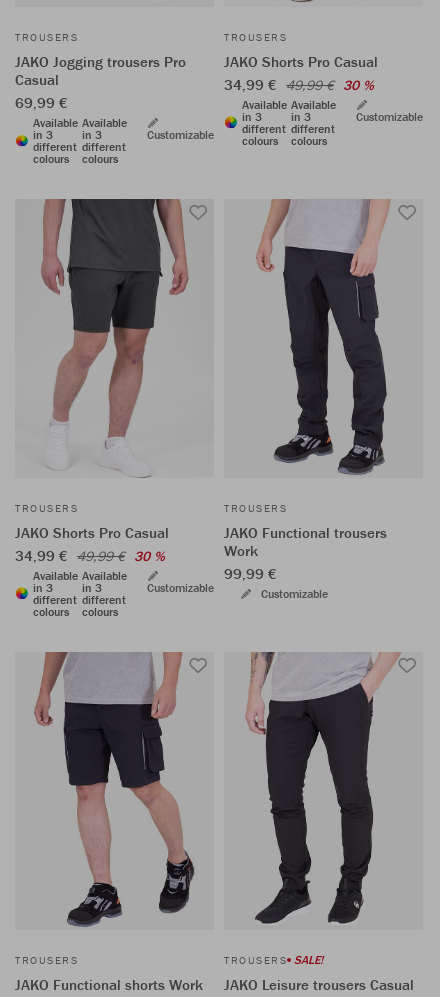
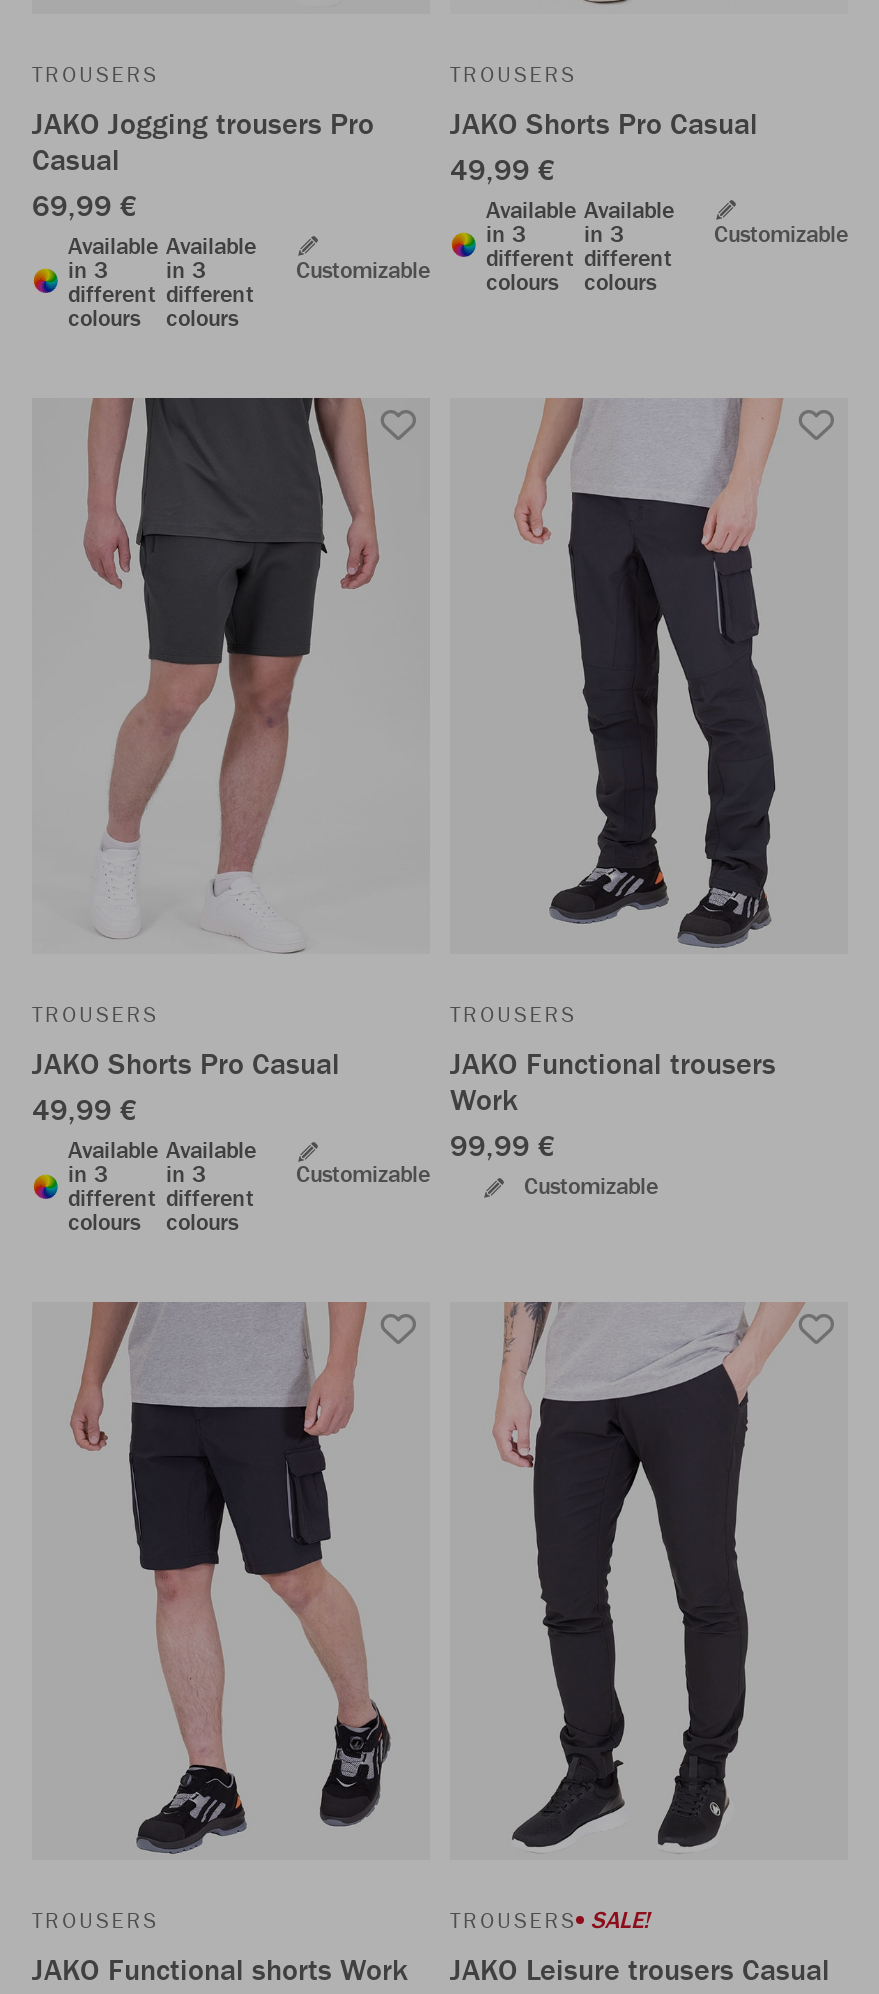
- 34,99 € 49,99 € 30 %
+ 49,99 €

- 34,99 € 49,99 € 30 %
+ 49,99 €
